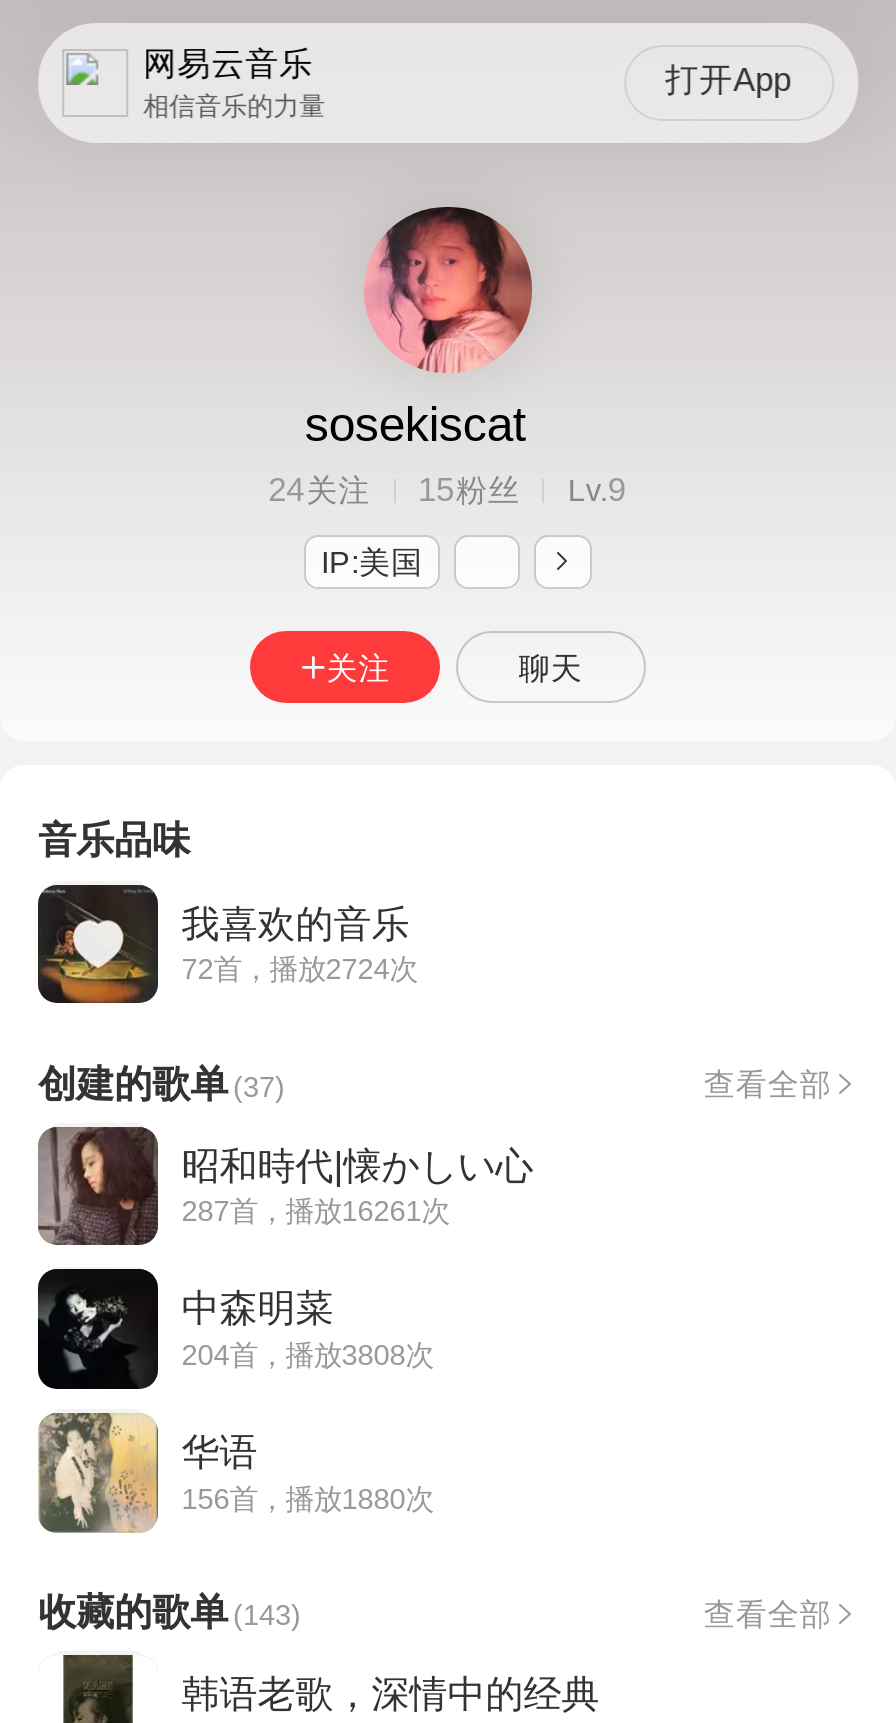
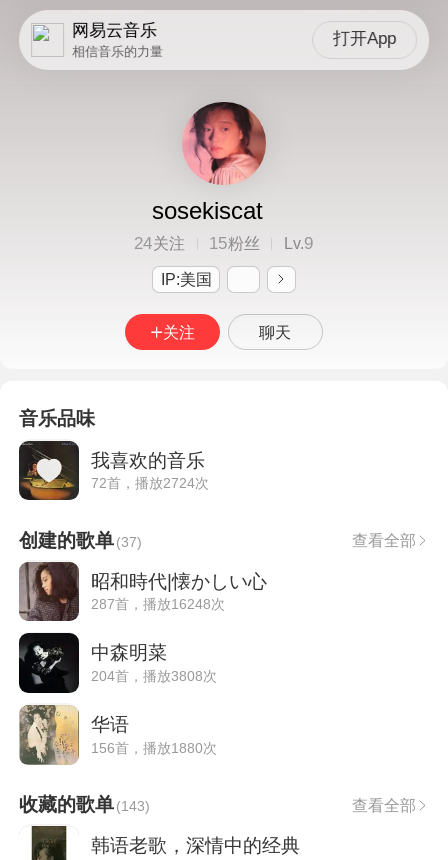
- 287首，播放16261次
+ 287首，播放16248次
